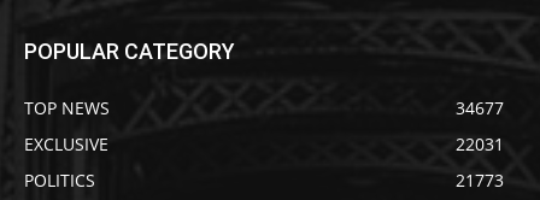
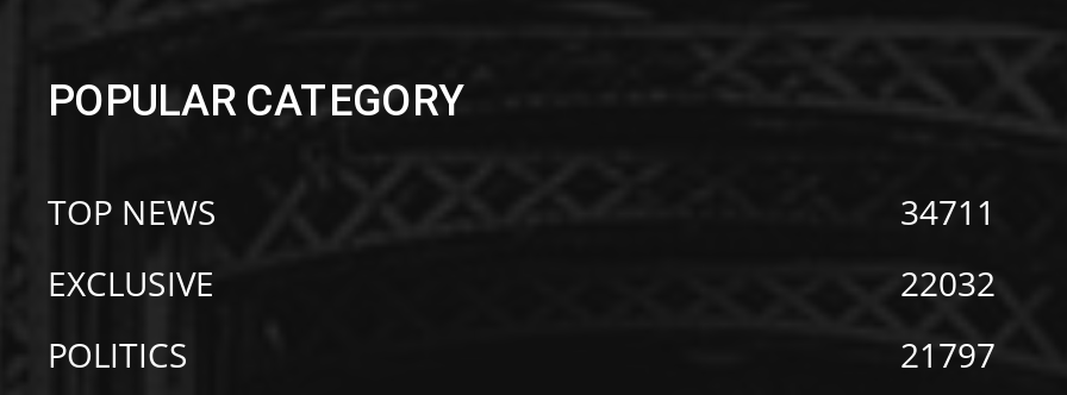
- 34677
+ 34711

- 22031
+ 22032

- 21773
+ 21797
